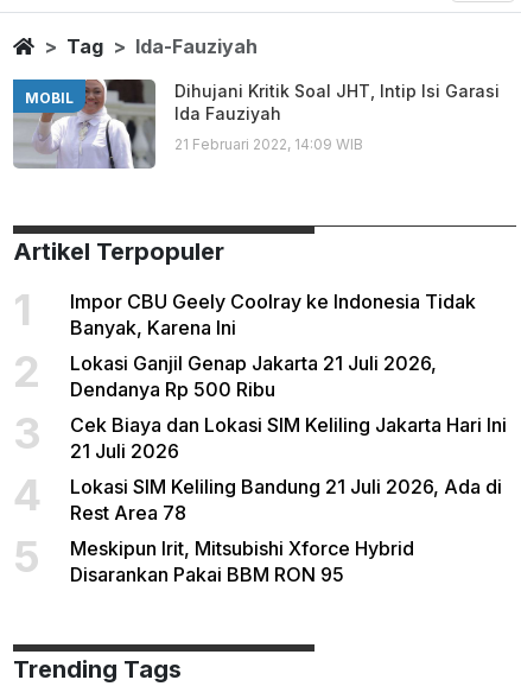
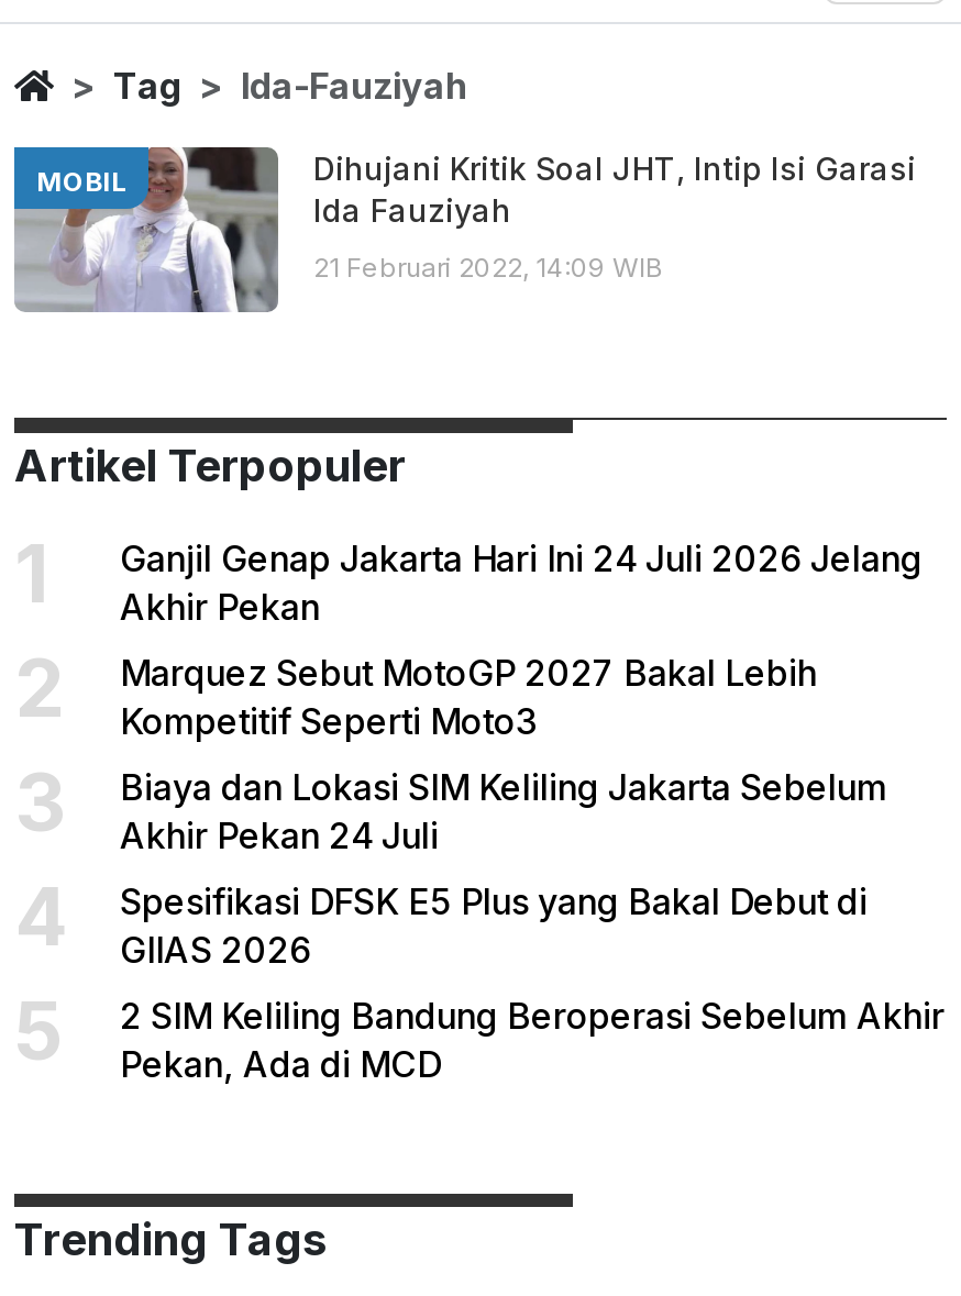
- Impor CBU Geely Coolray ke Indonesia Tidak
- Banyak, Karena Ini
+ Ganjil Genap Jakarta Hari Ini 24 Juli 2026 Jelang
+ Akhir Pekan

- Lokasi Ganjil Genap Jakarta 21 Juli 2026,
- Dendanya Rp 500 Ribu
+ Marquez Sebut MotoGP 2027 Bakal Lebih
+ Kompetitif Seperti Moto3

- Cek Biaya dan Lokasi SIM Keliling Jakarta Hari Ini
- 21 Juli 2026
+ Biaya dan Lokasi SIM Keliling Jakarta Sebelum
+ Akhir Pekan 24 Juli

- Lokasi SIM Keliling Bandung 21 Juli 2026, Ada di
- Rest Area 78
+ Spesifikasi DFSK E5 Plus yang Bakal Debut di
+ GIIAS 2026

- Meskipun Irit, Mitsubishi Xforce Hybrid
- Disarankan Pakai BBM RON 95
+ 2 SIM Keliling Bandung Beroperasi Sebelum Akhir
+ Pekan, Ada di MCD
